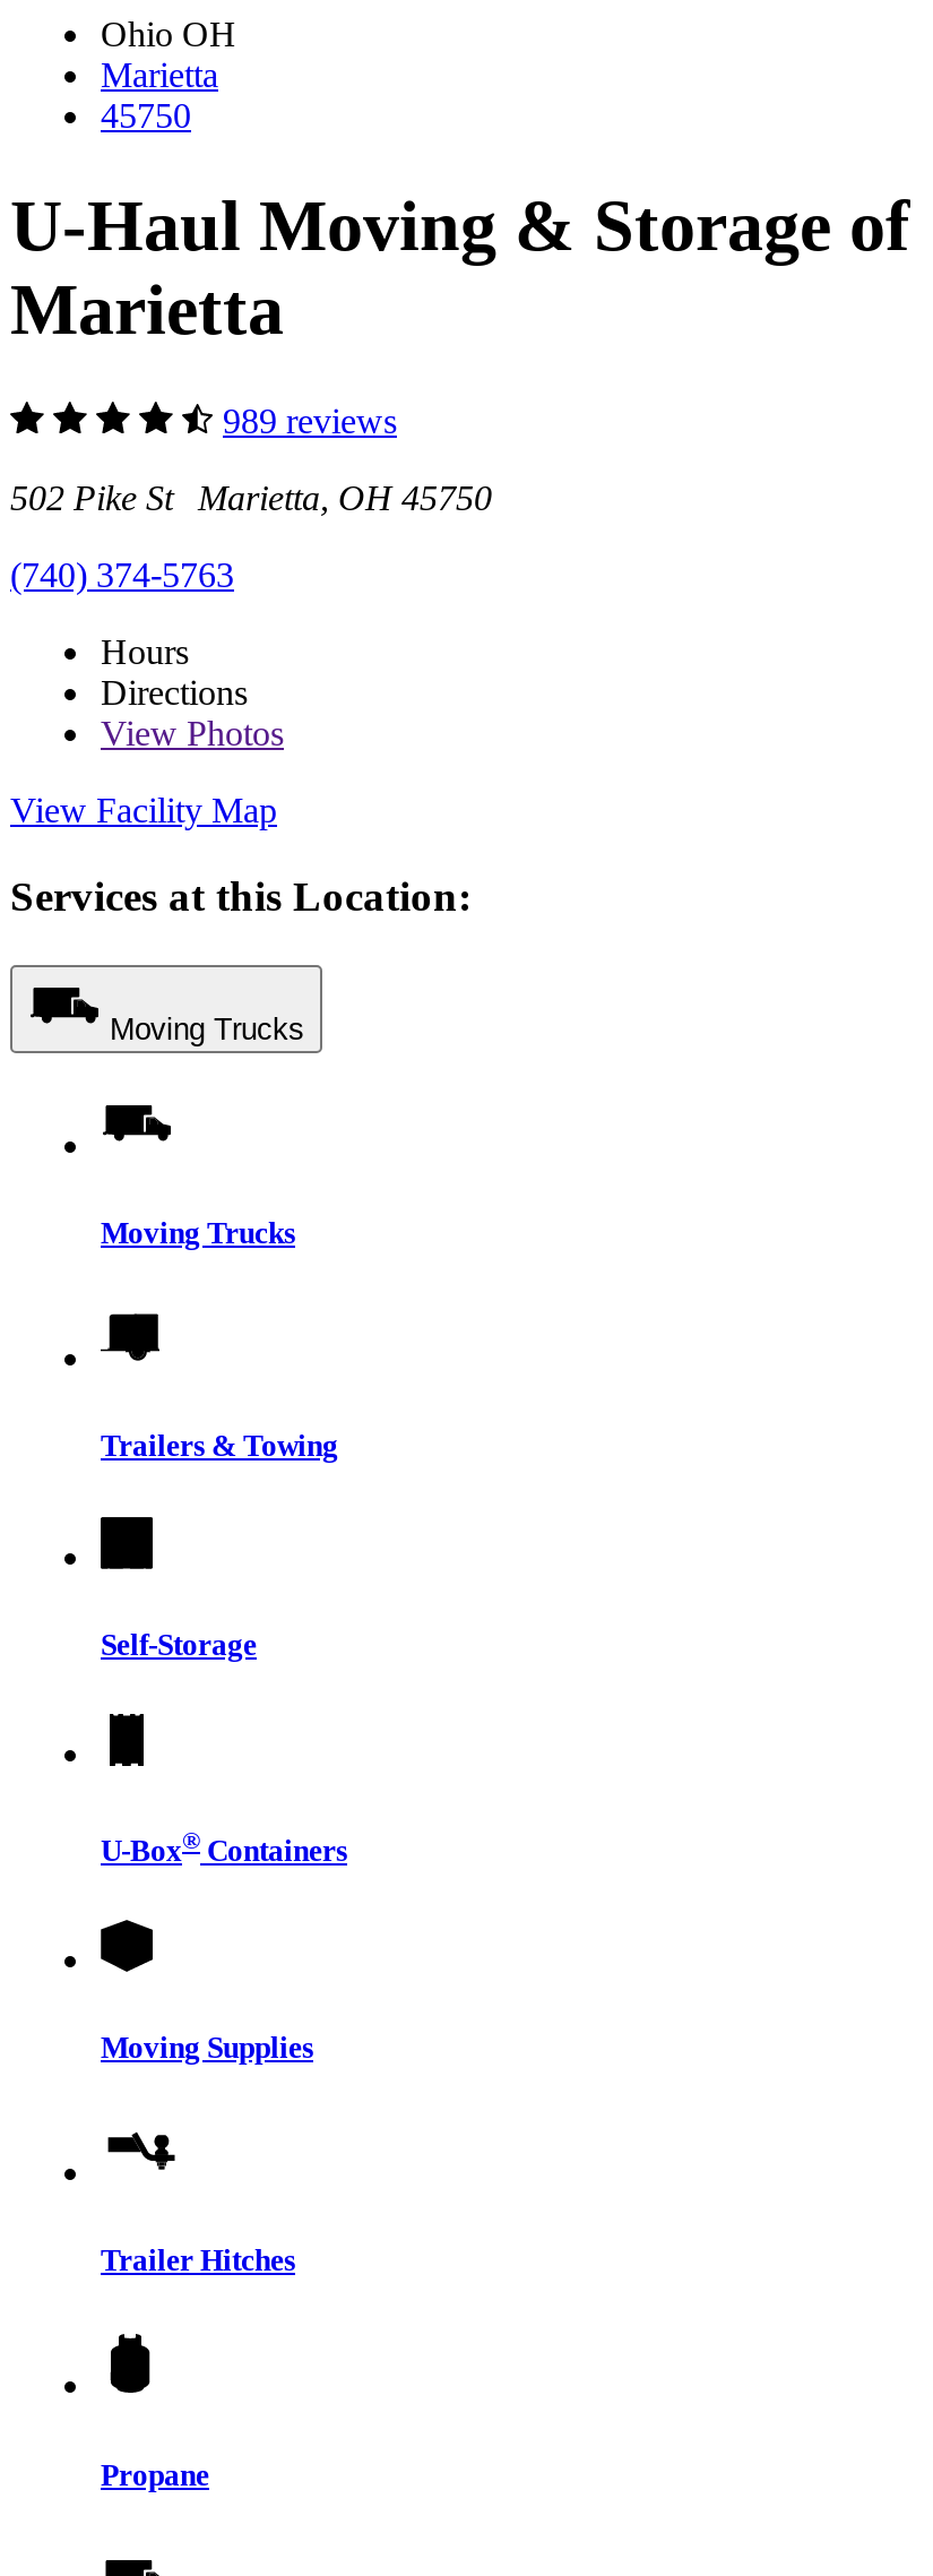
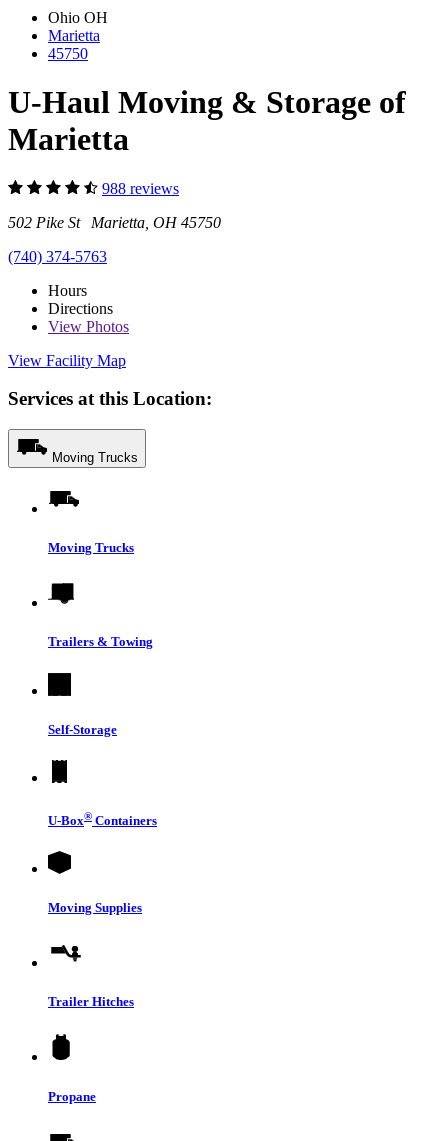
- 989 reviews
+ 988 reviews
